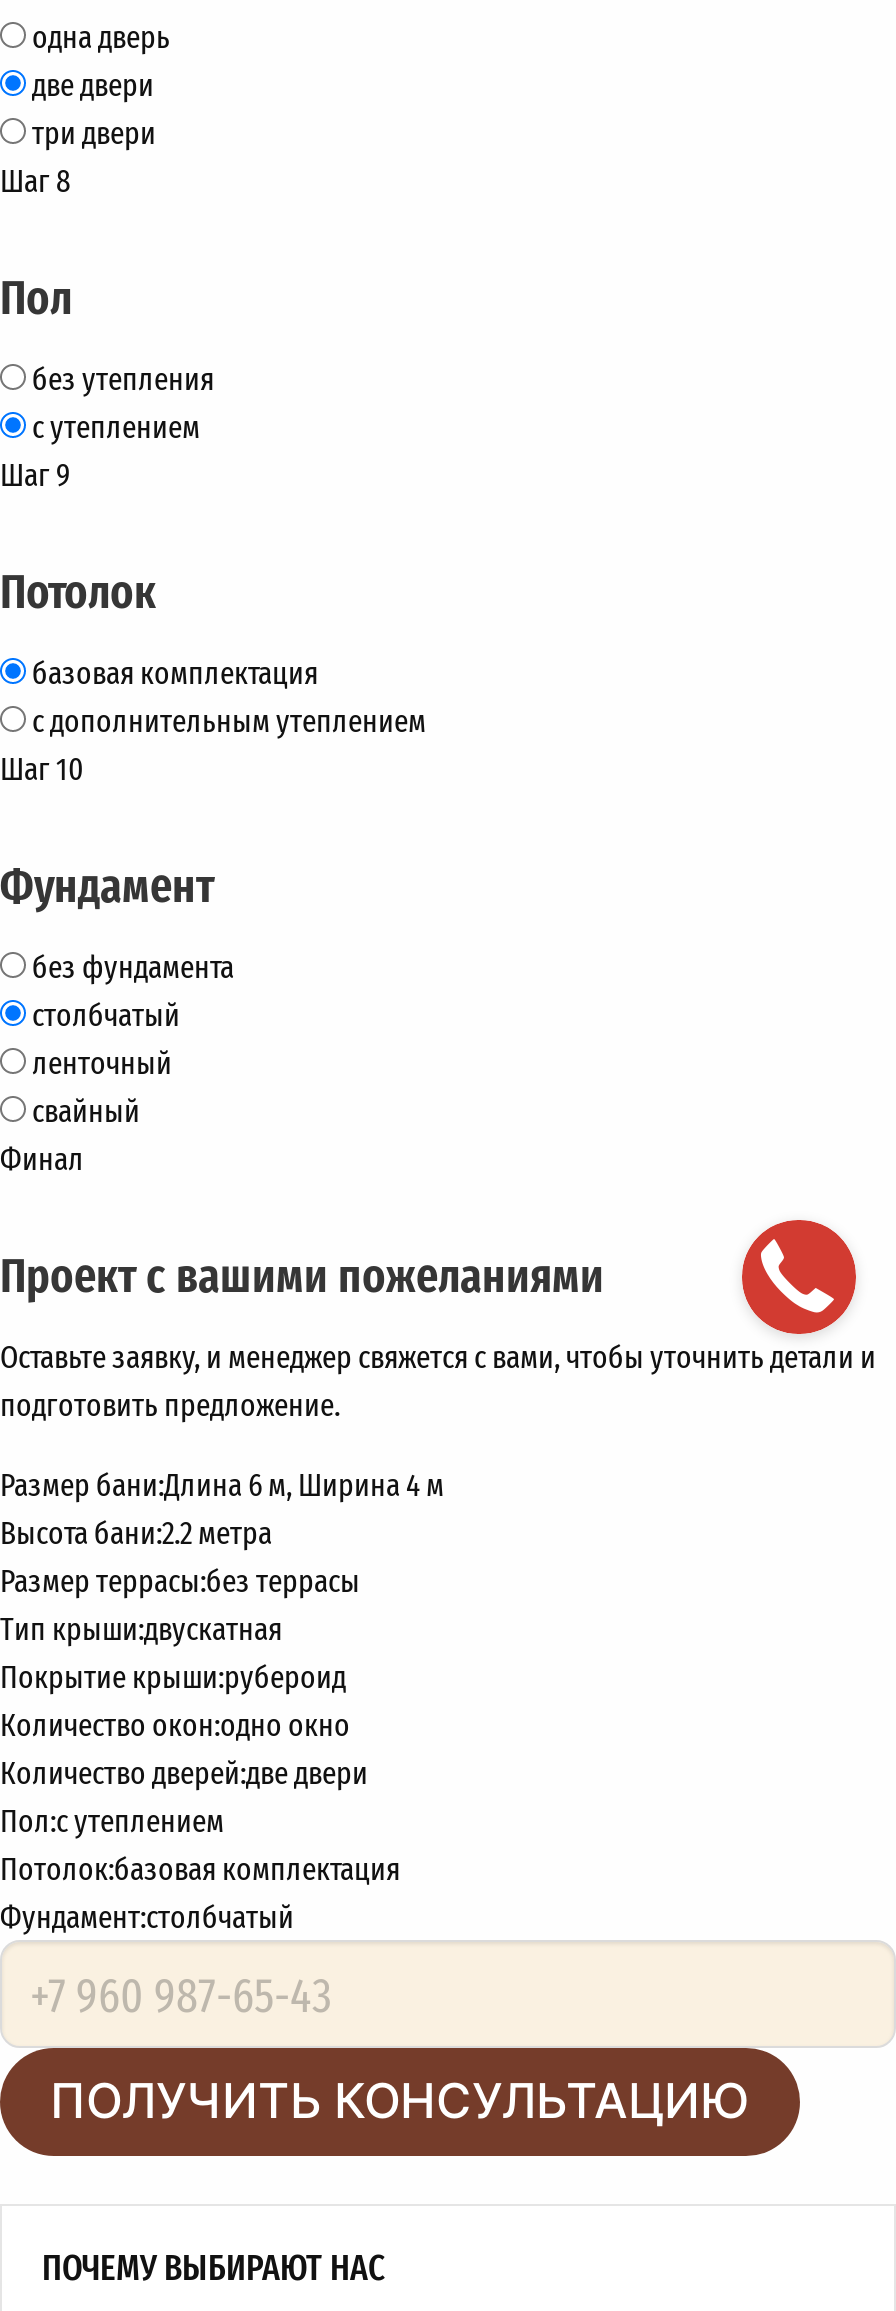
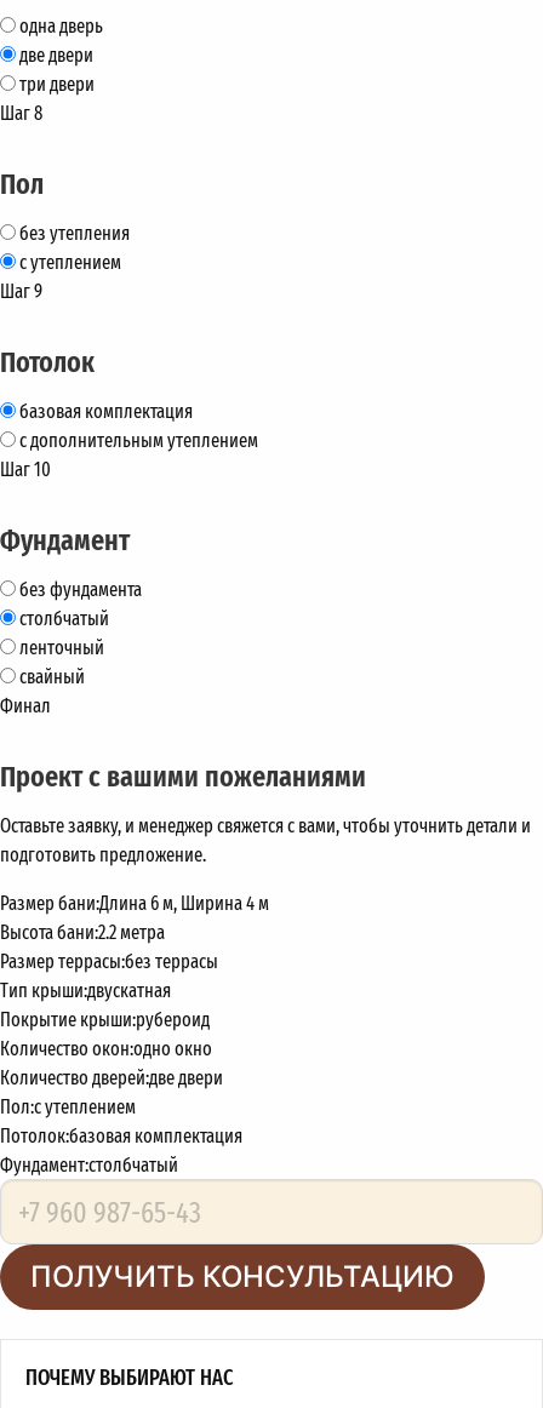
- [image]
